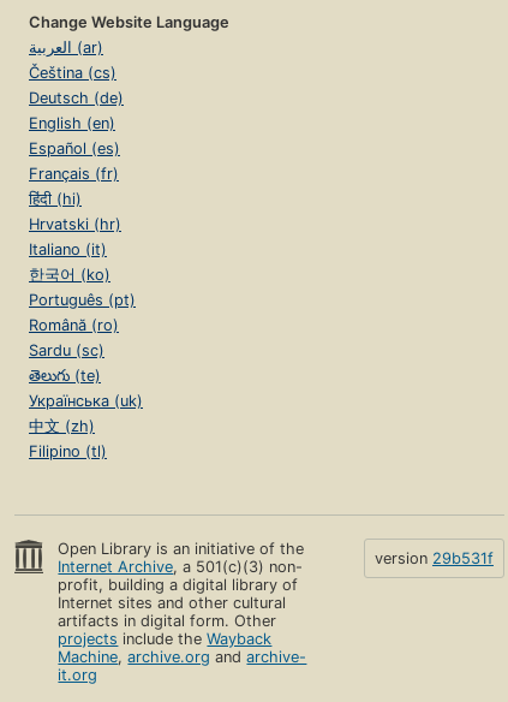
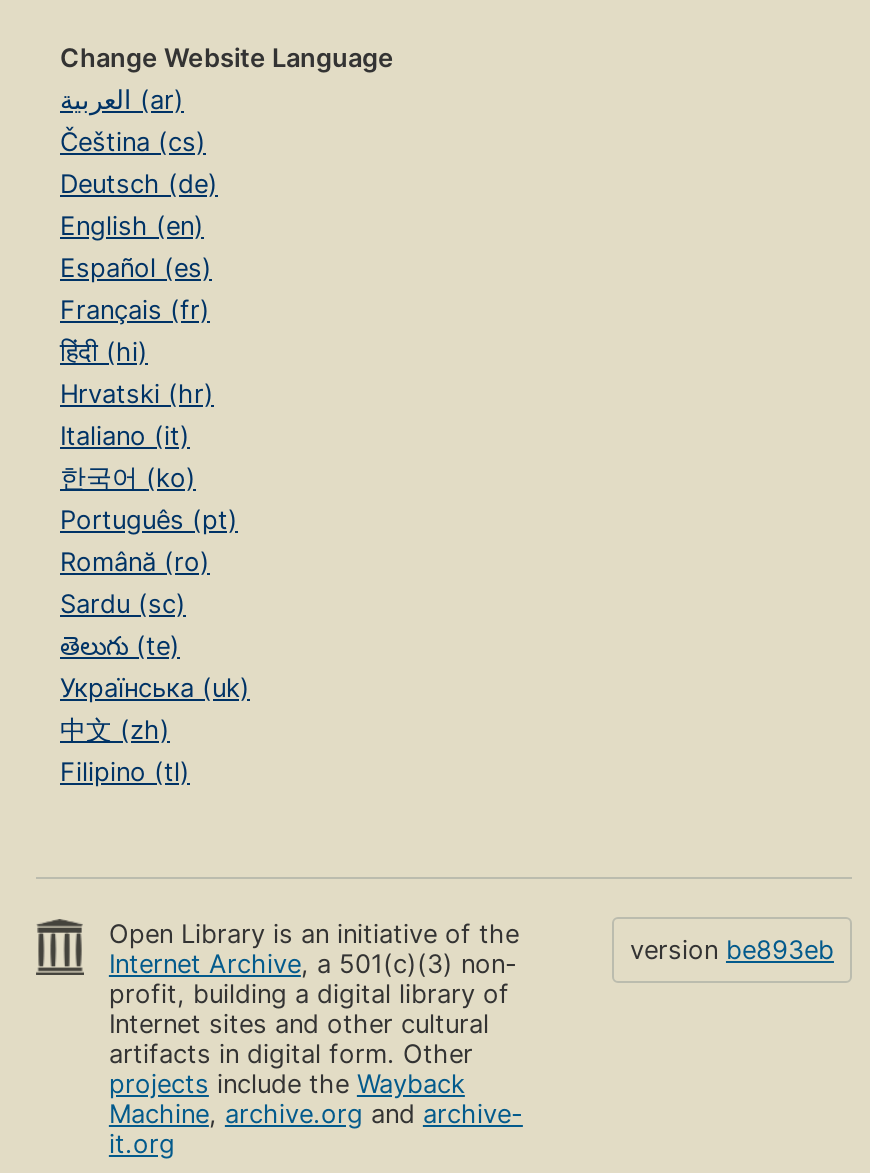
- version 29b531f
+ version be893eb
